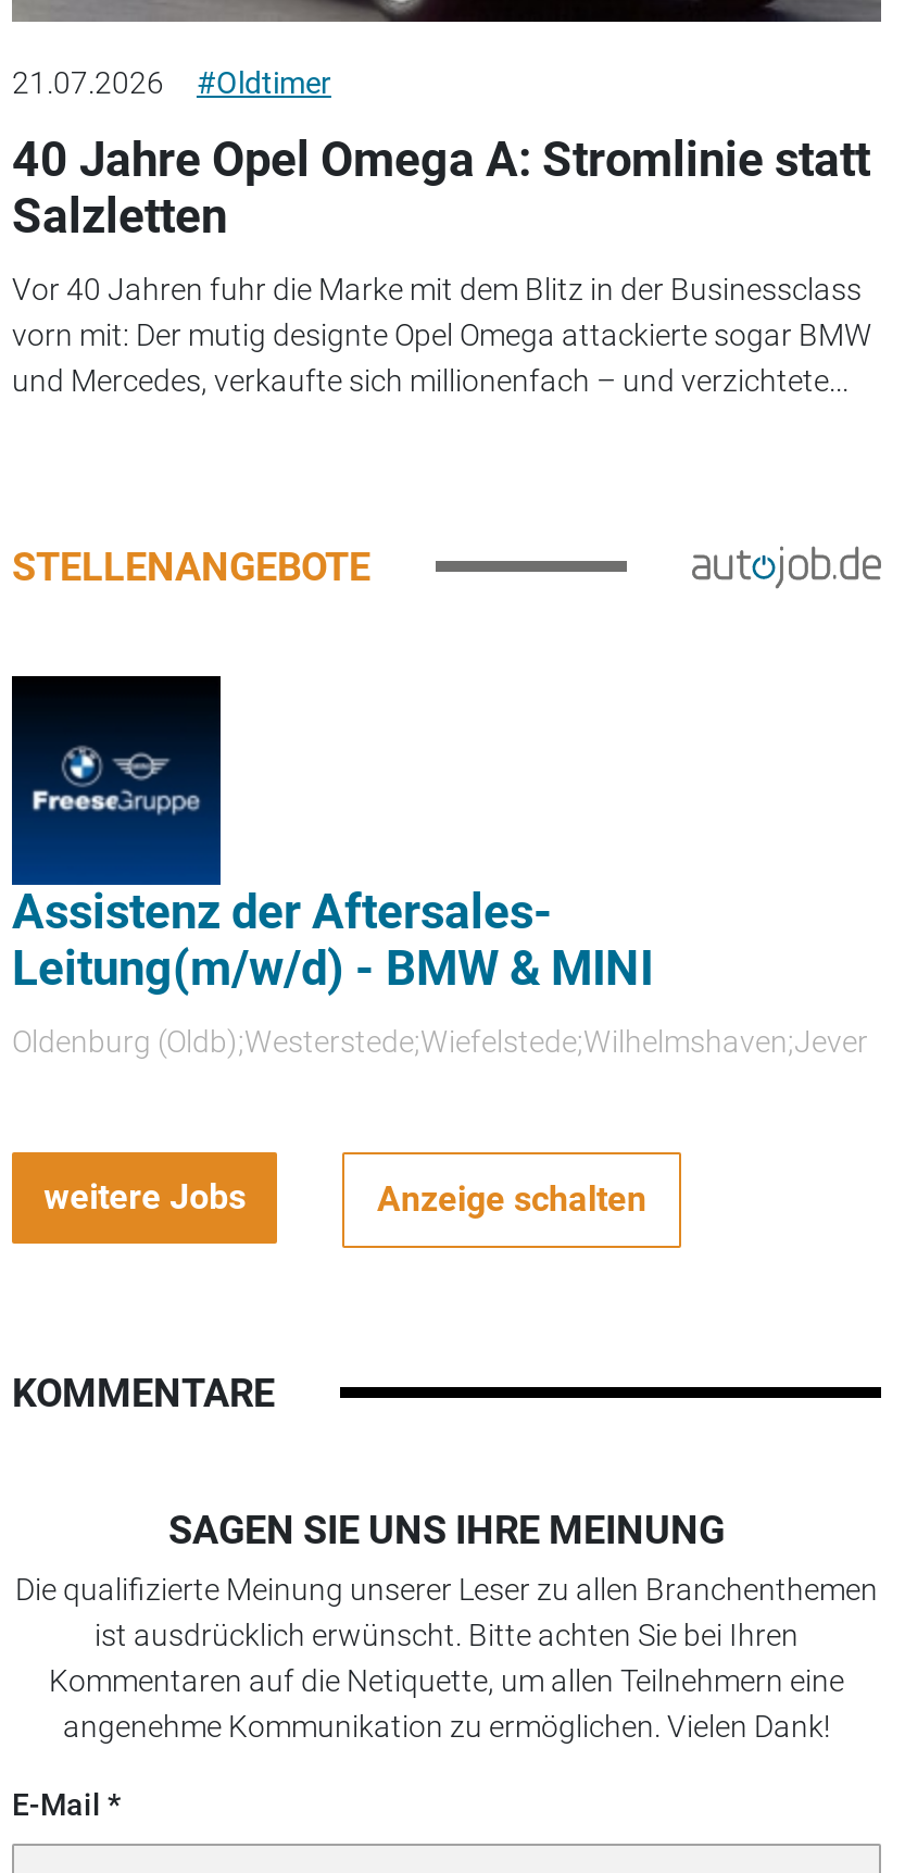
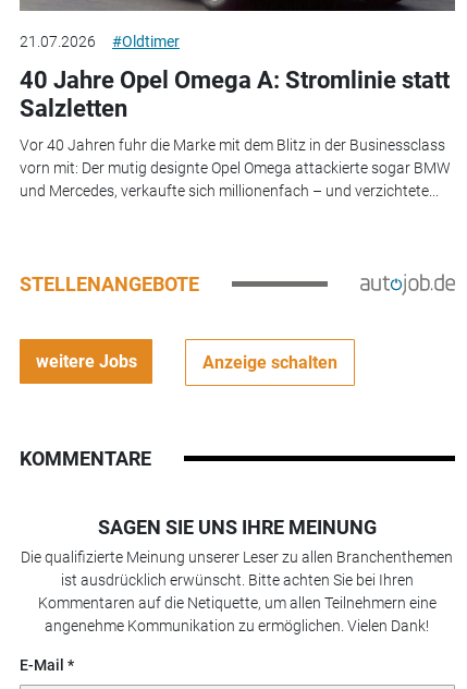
- [image]
- Assistenz der Aftersales-
- Leitung(m/w/d) - BMW & MINI
- Oldenburg (Oldb);Westerstede;Wiefelstede;Wilhelmshaven;Jever
